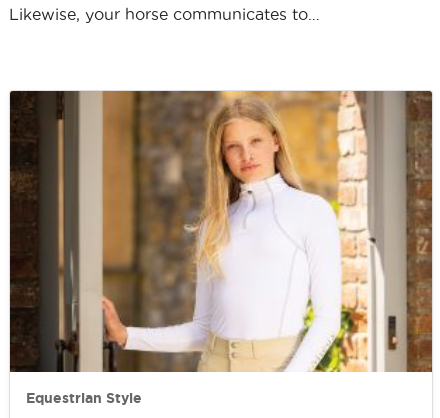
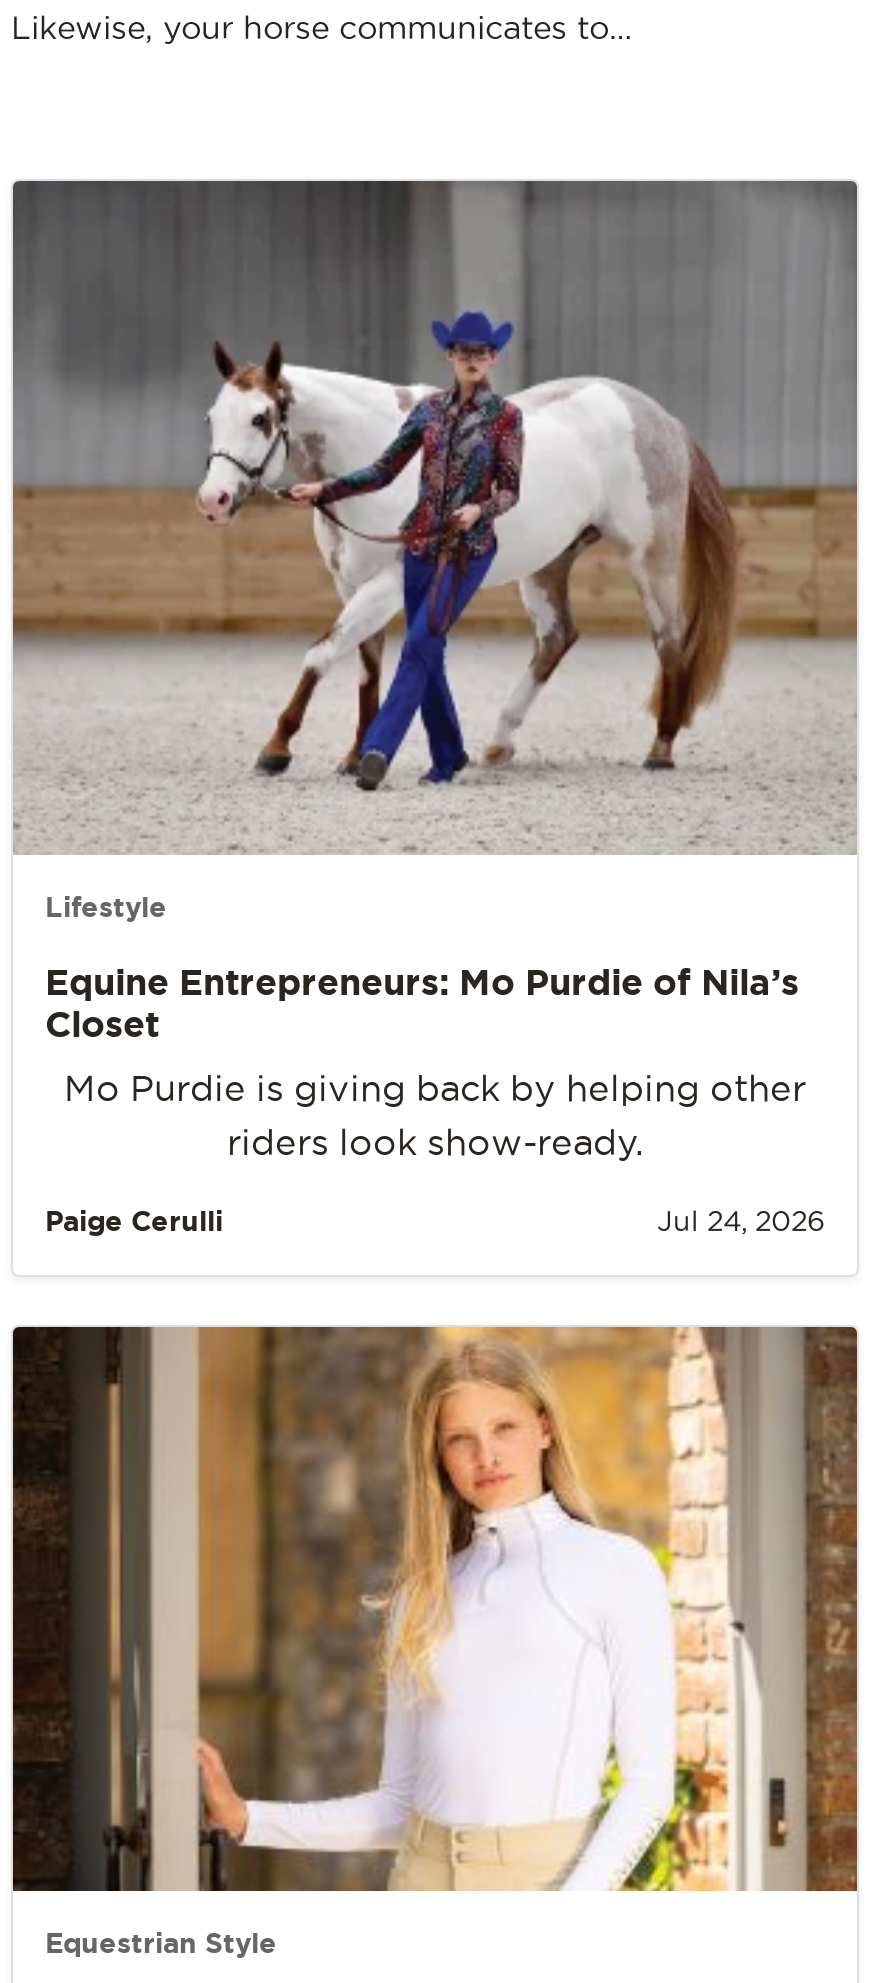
+ [image]
+ Lifestyle
+ Equine Entrepreneurs: Mo Purdie of Nila’s
+ Closet
+ Mo Purdie is giving back by helping other
+ riders look show-ready.
+ Paige Cerulli
+ Jul 24, 2026
